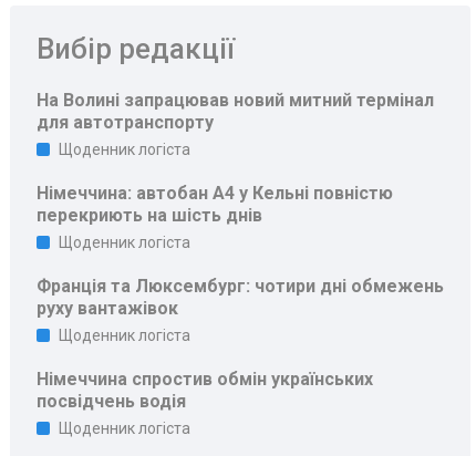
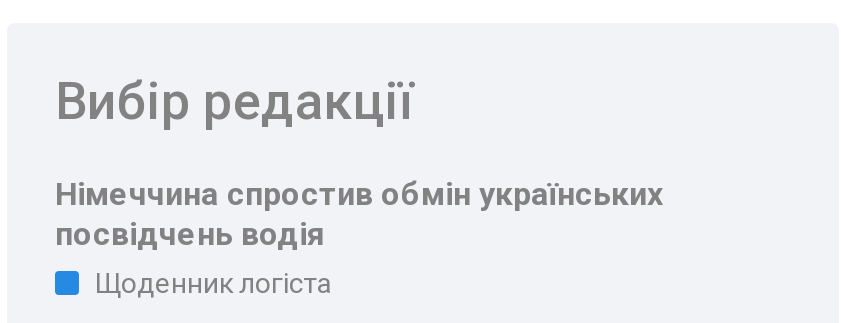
- На Волині запрацював новий митний термінал
- для автотранспорту
- Щоденник логіста
- Німеччина: автобан A4 у Кельні повністю
- перекриють на шість днів
- Щоденник логіста
- Франція та Люксембург: чотири дні обмежень
- руху вантажівок
- Щоденник логіста
